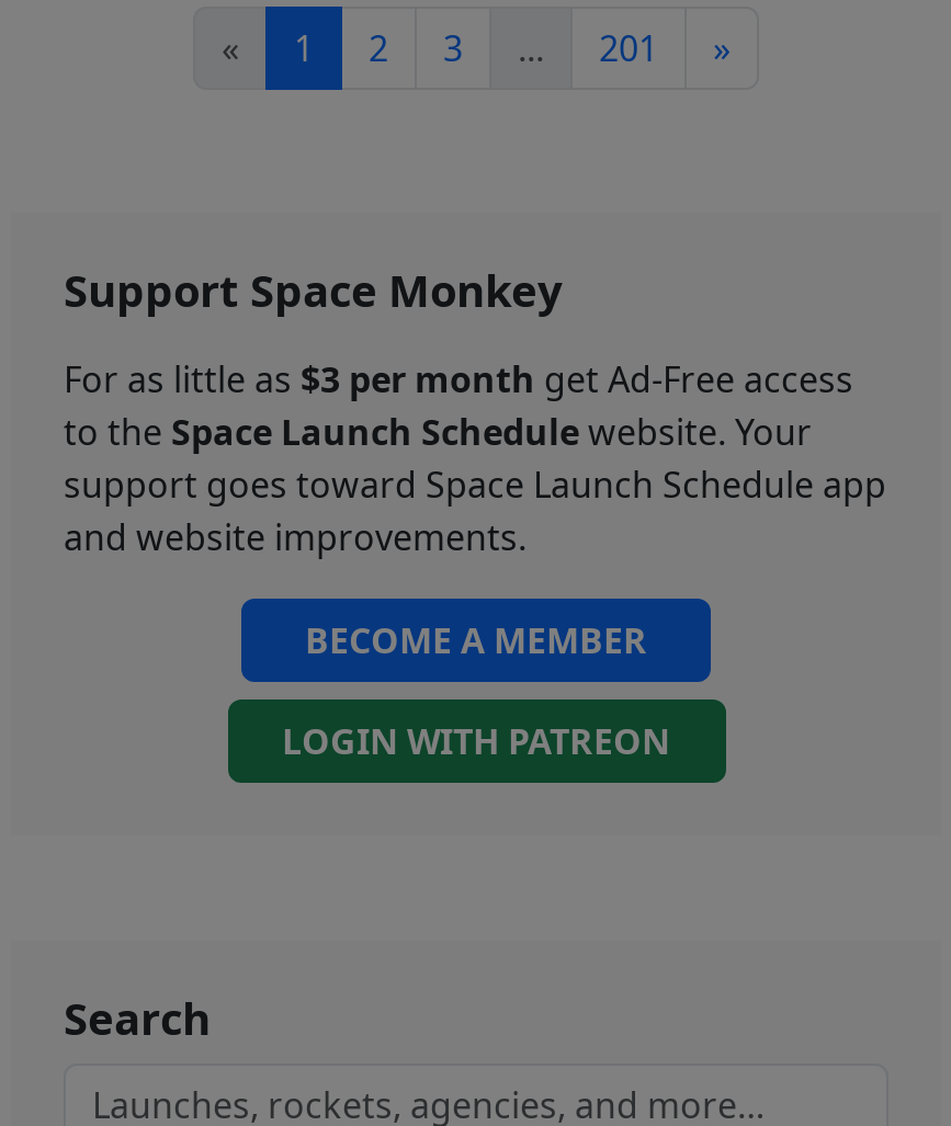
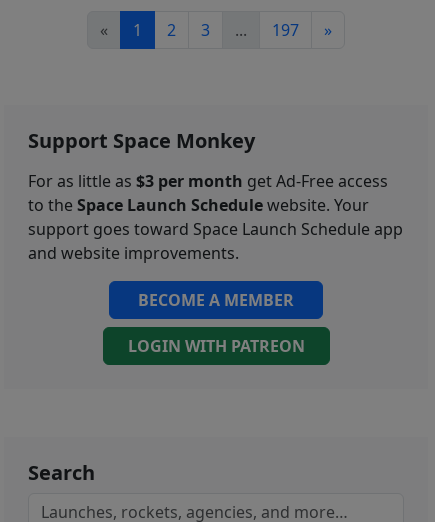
- 201
+ 197
